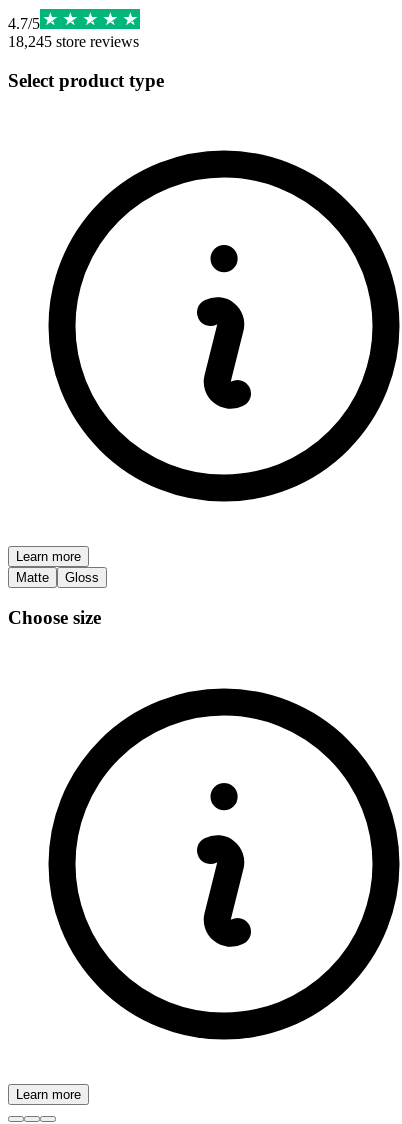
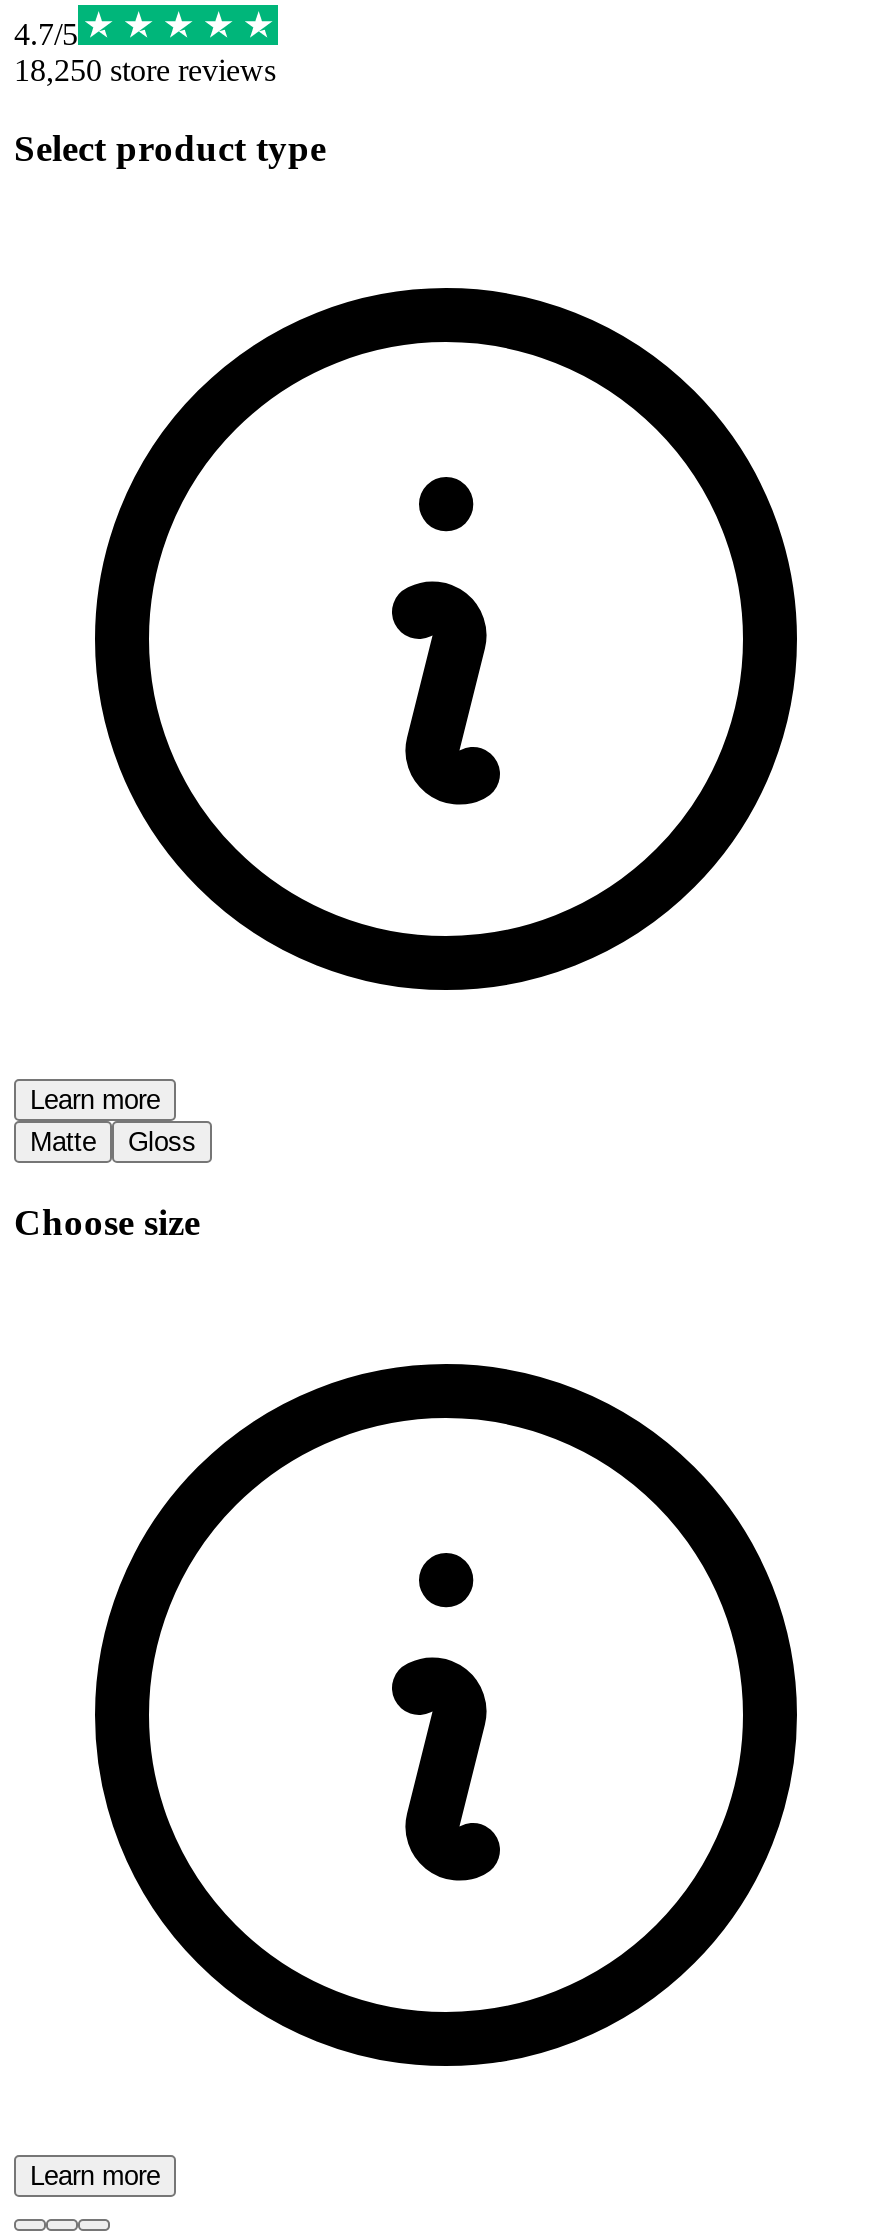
- 18,245 store reviews
+ 18,250 store reviews
